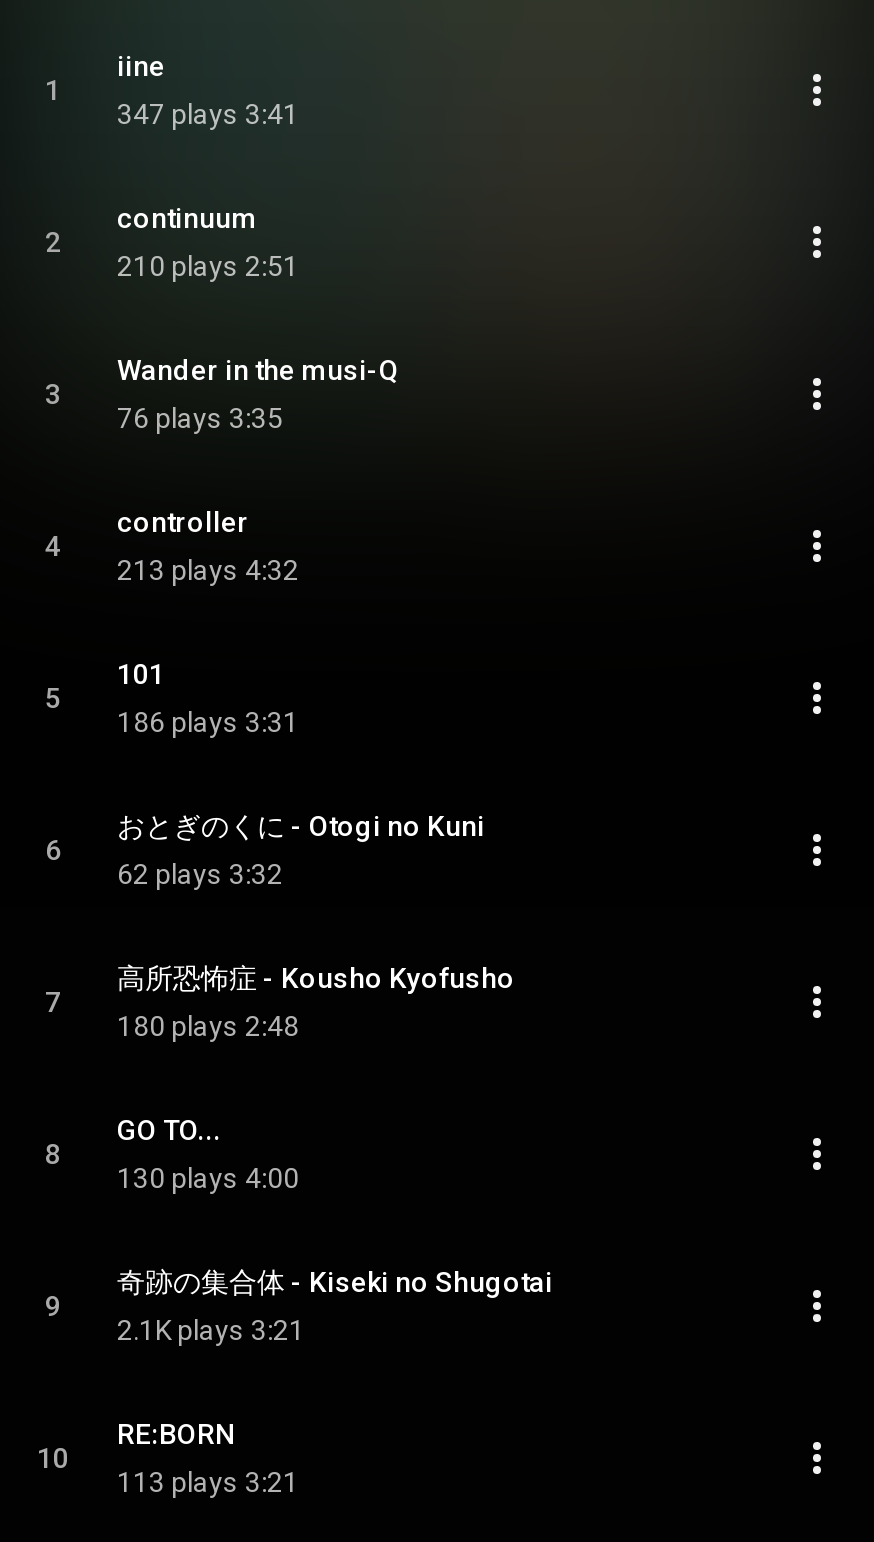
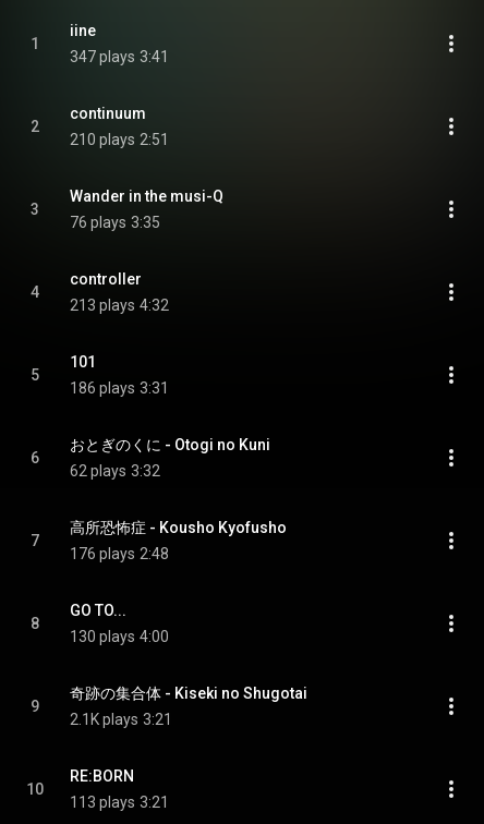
- 180 plays 2:48
+ 176 plays 2:48
